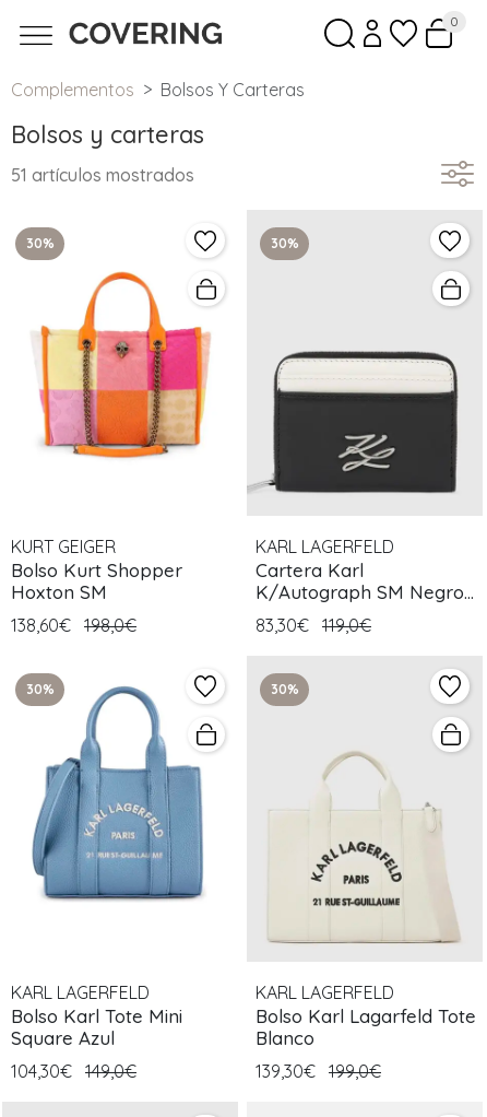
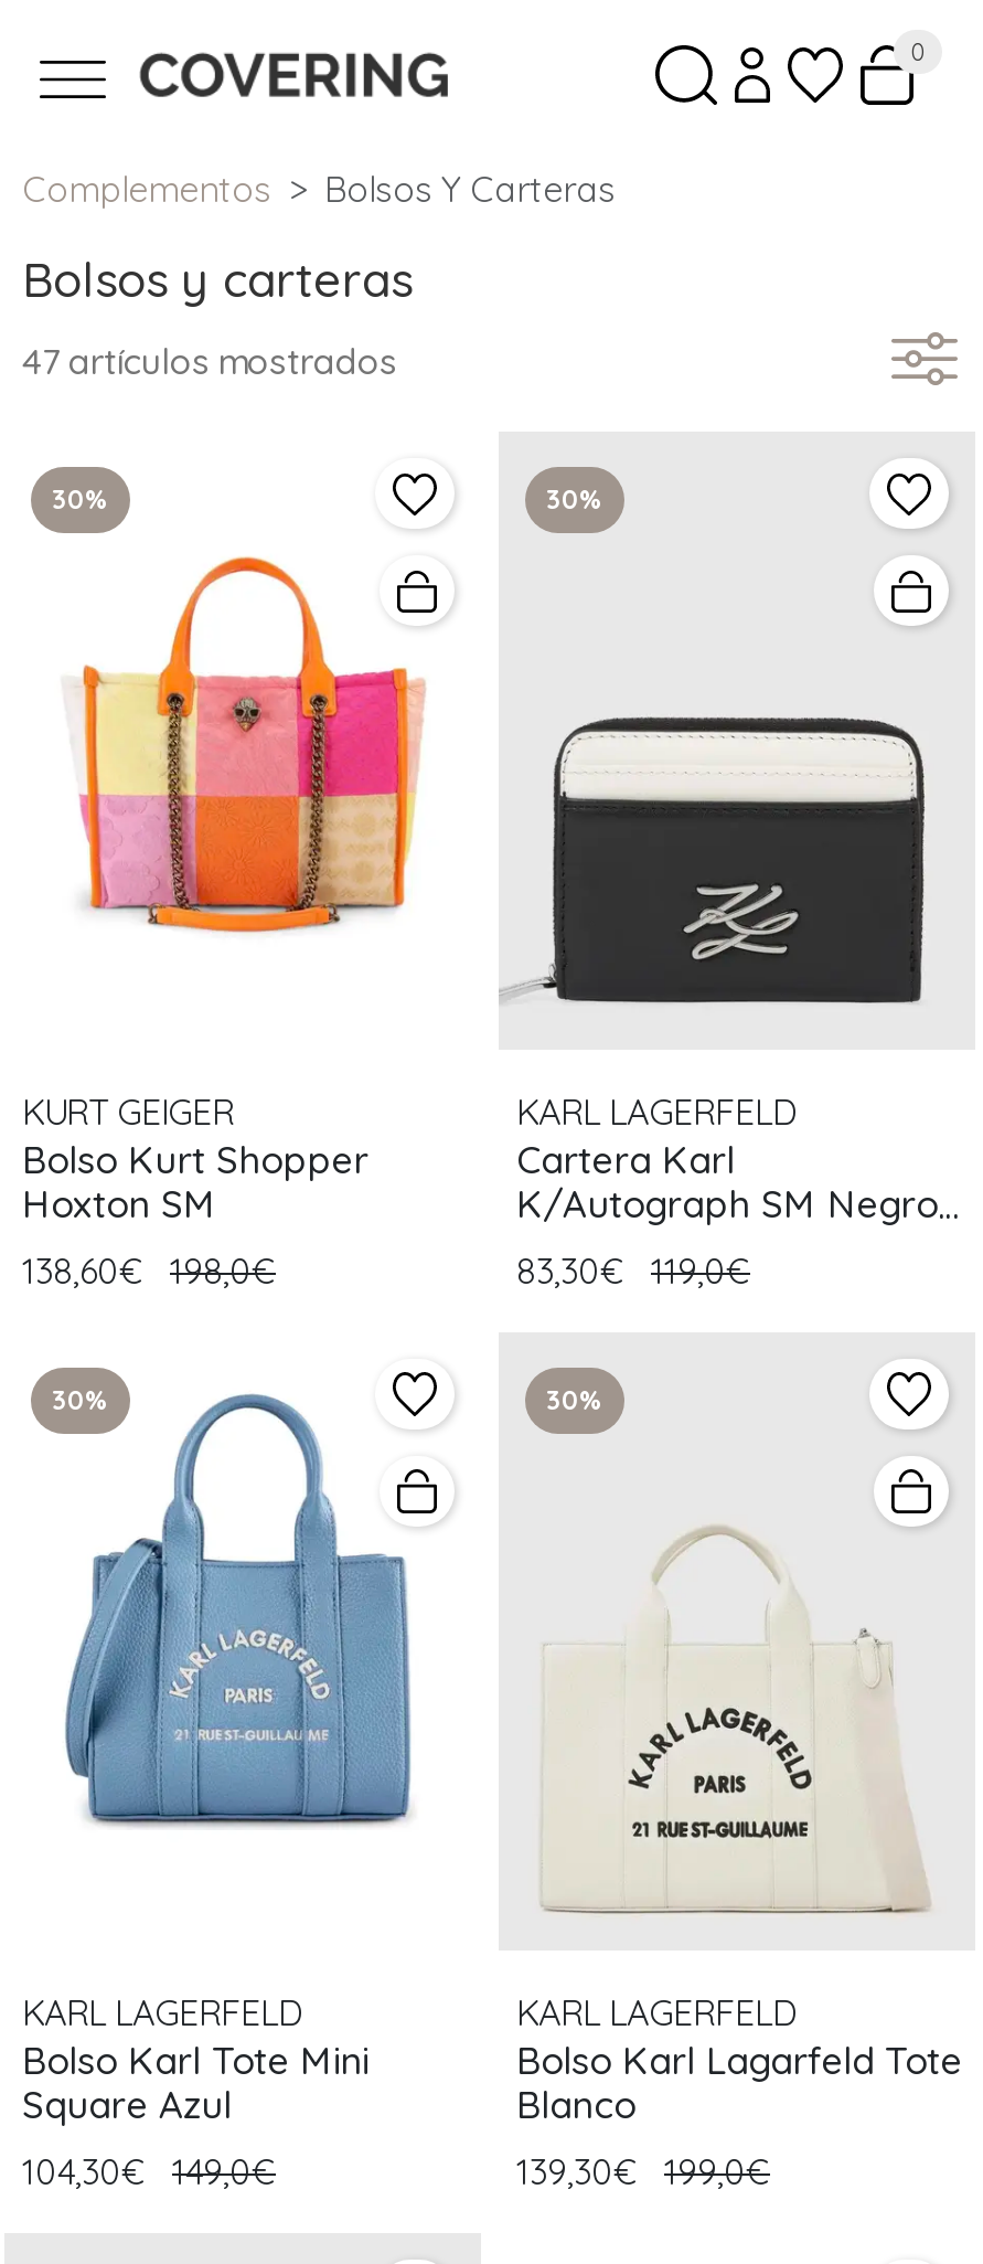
- 51 artículos mostrados
+ 47 artículos mostrados
